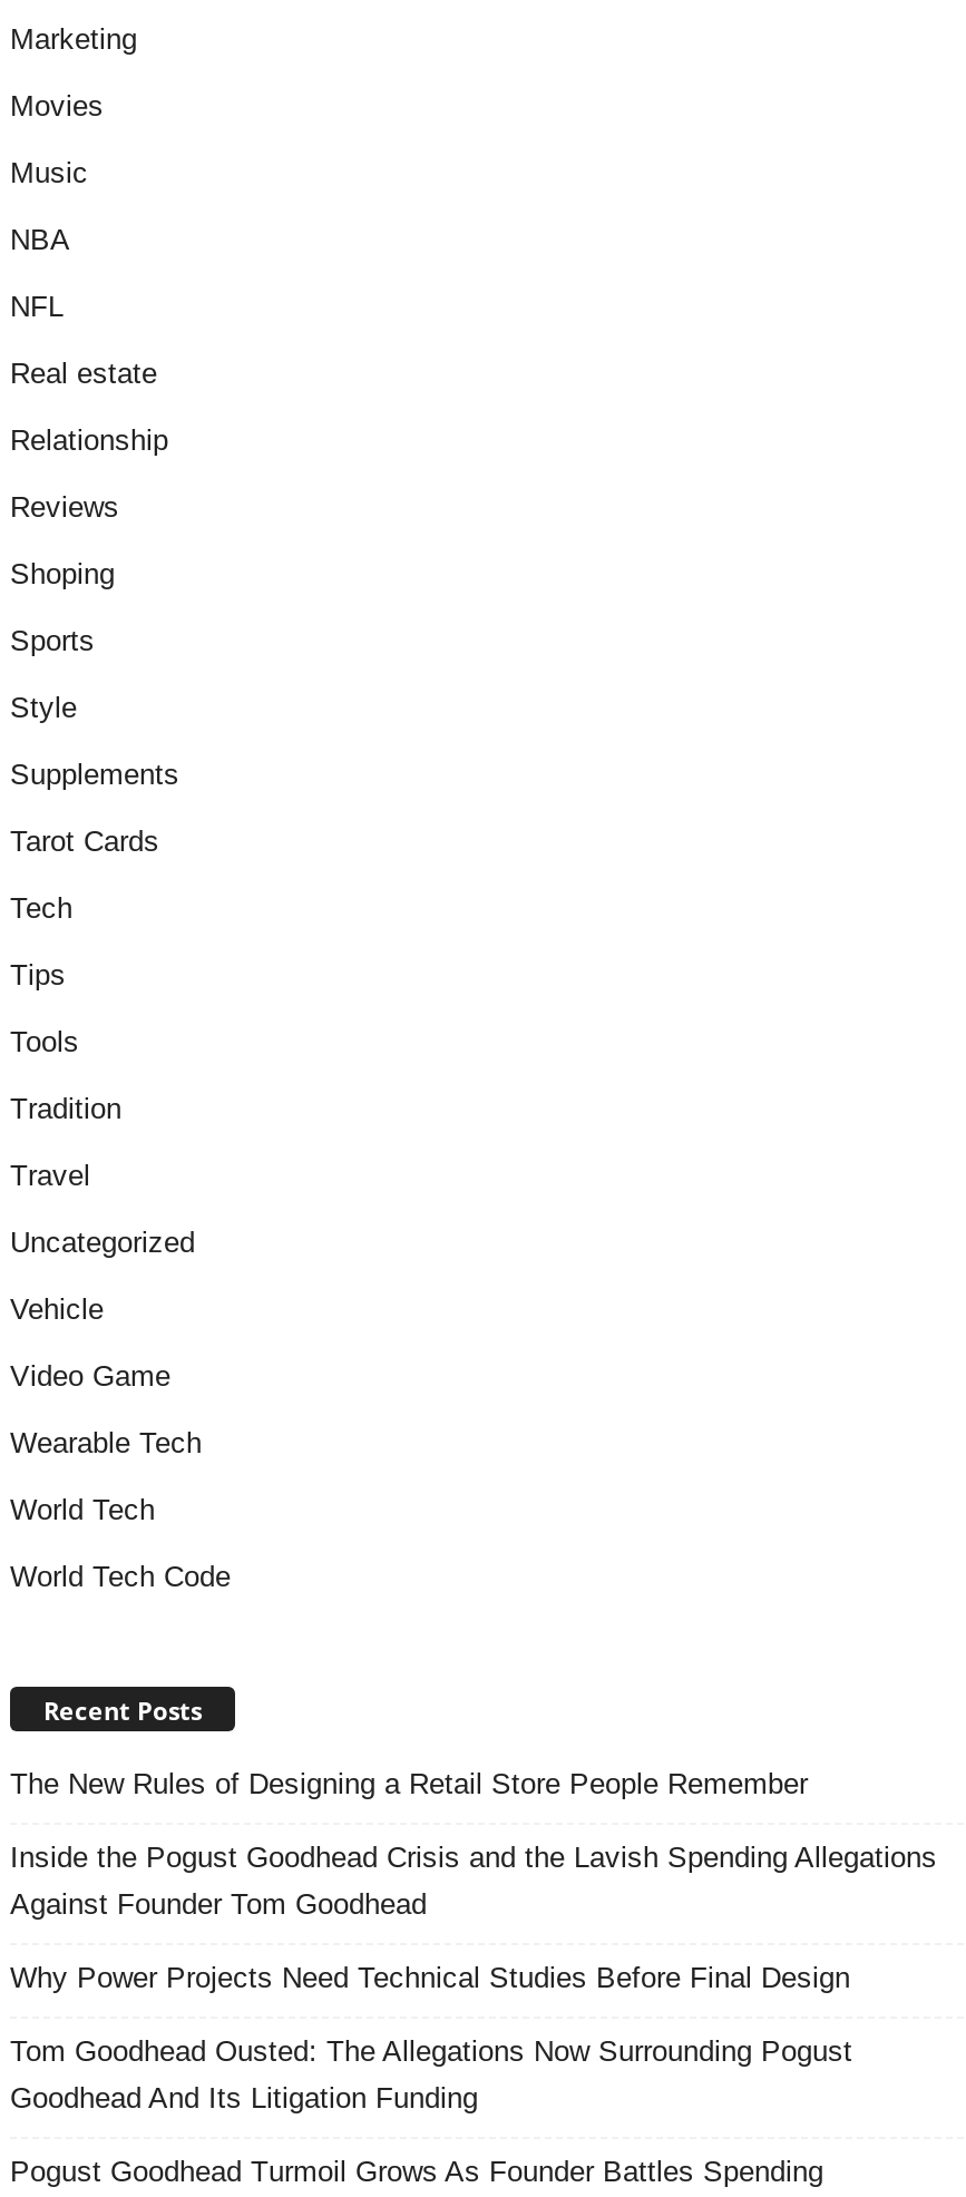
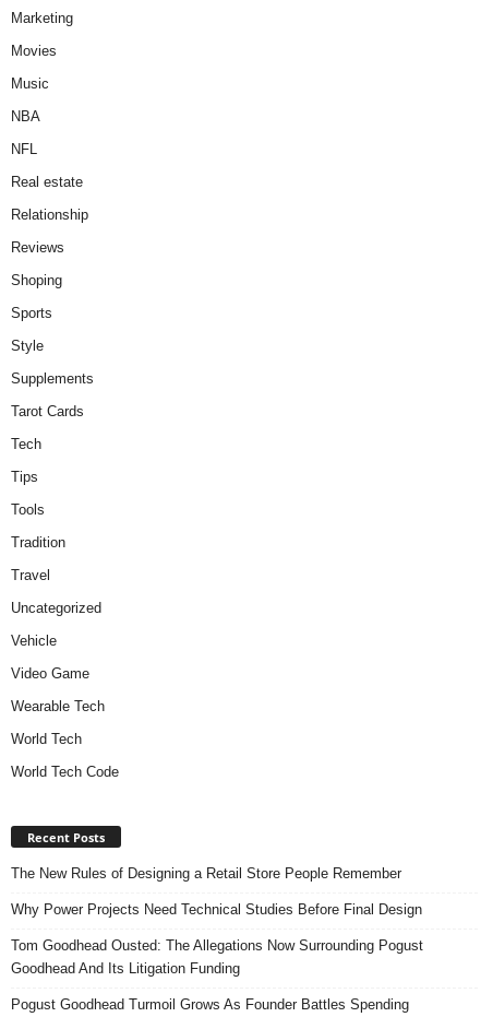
- Inside the Pogust Goodhead Crisis and the Lavish Spending Allegations
- Against Founder Tom Goodhead
